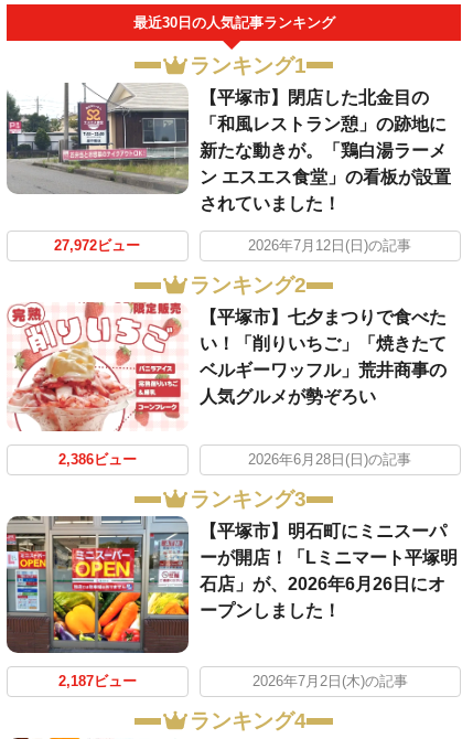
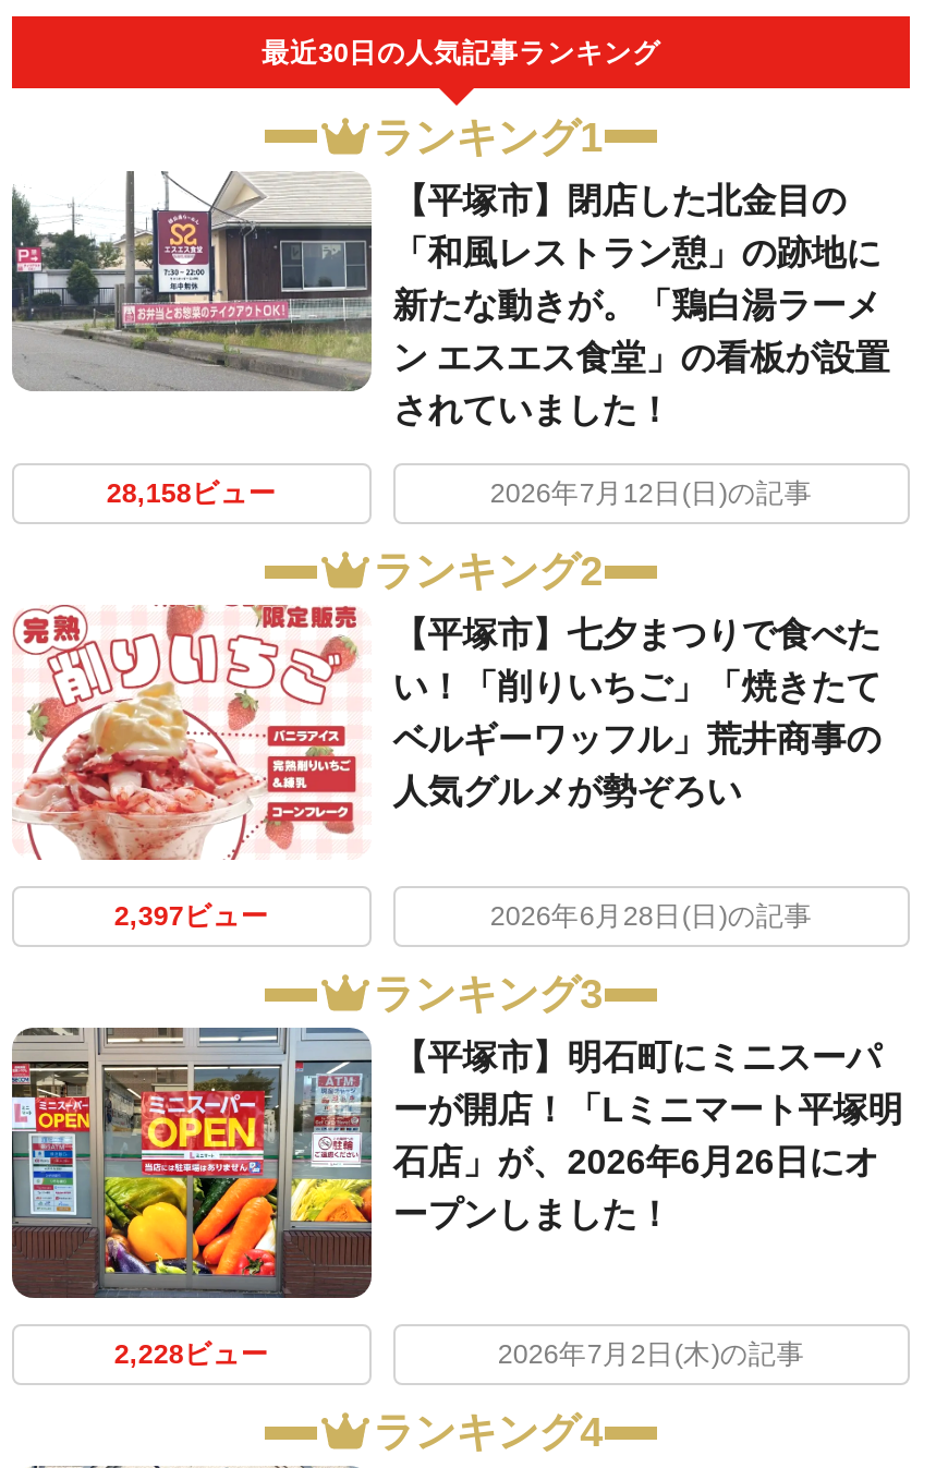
- 27,972ビュー
+ 28,158ビュー

- 2,386ビュー
+ 2,397ビュー

- 2,187ビュー
+ 2,228ビュー
